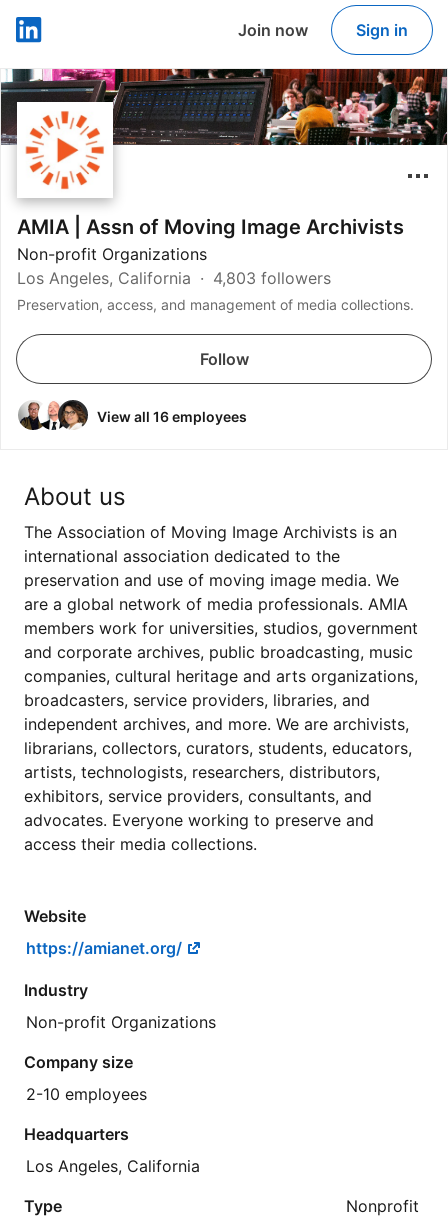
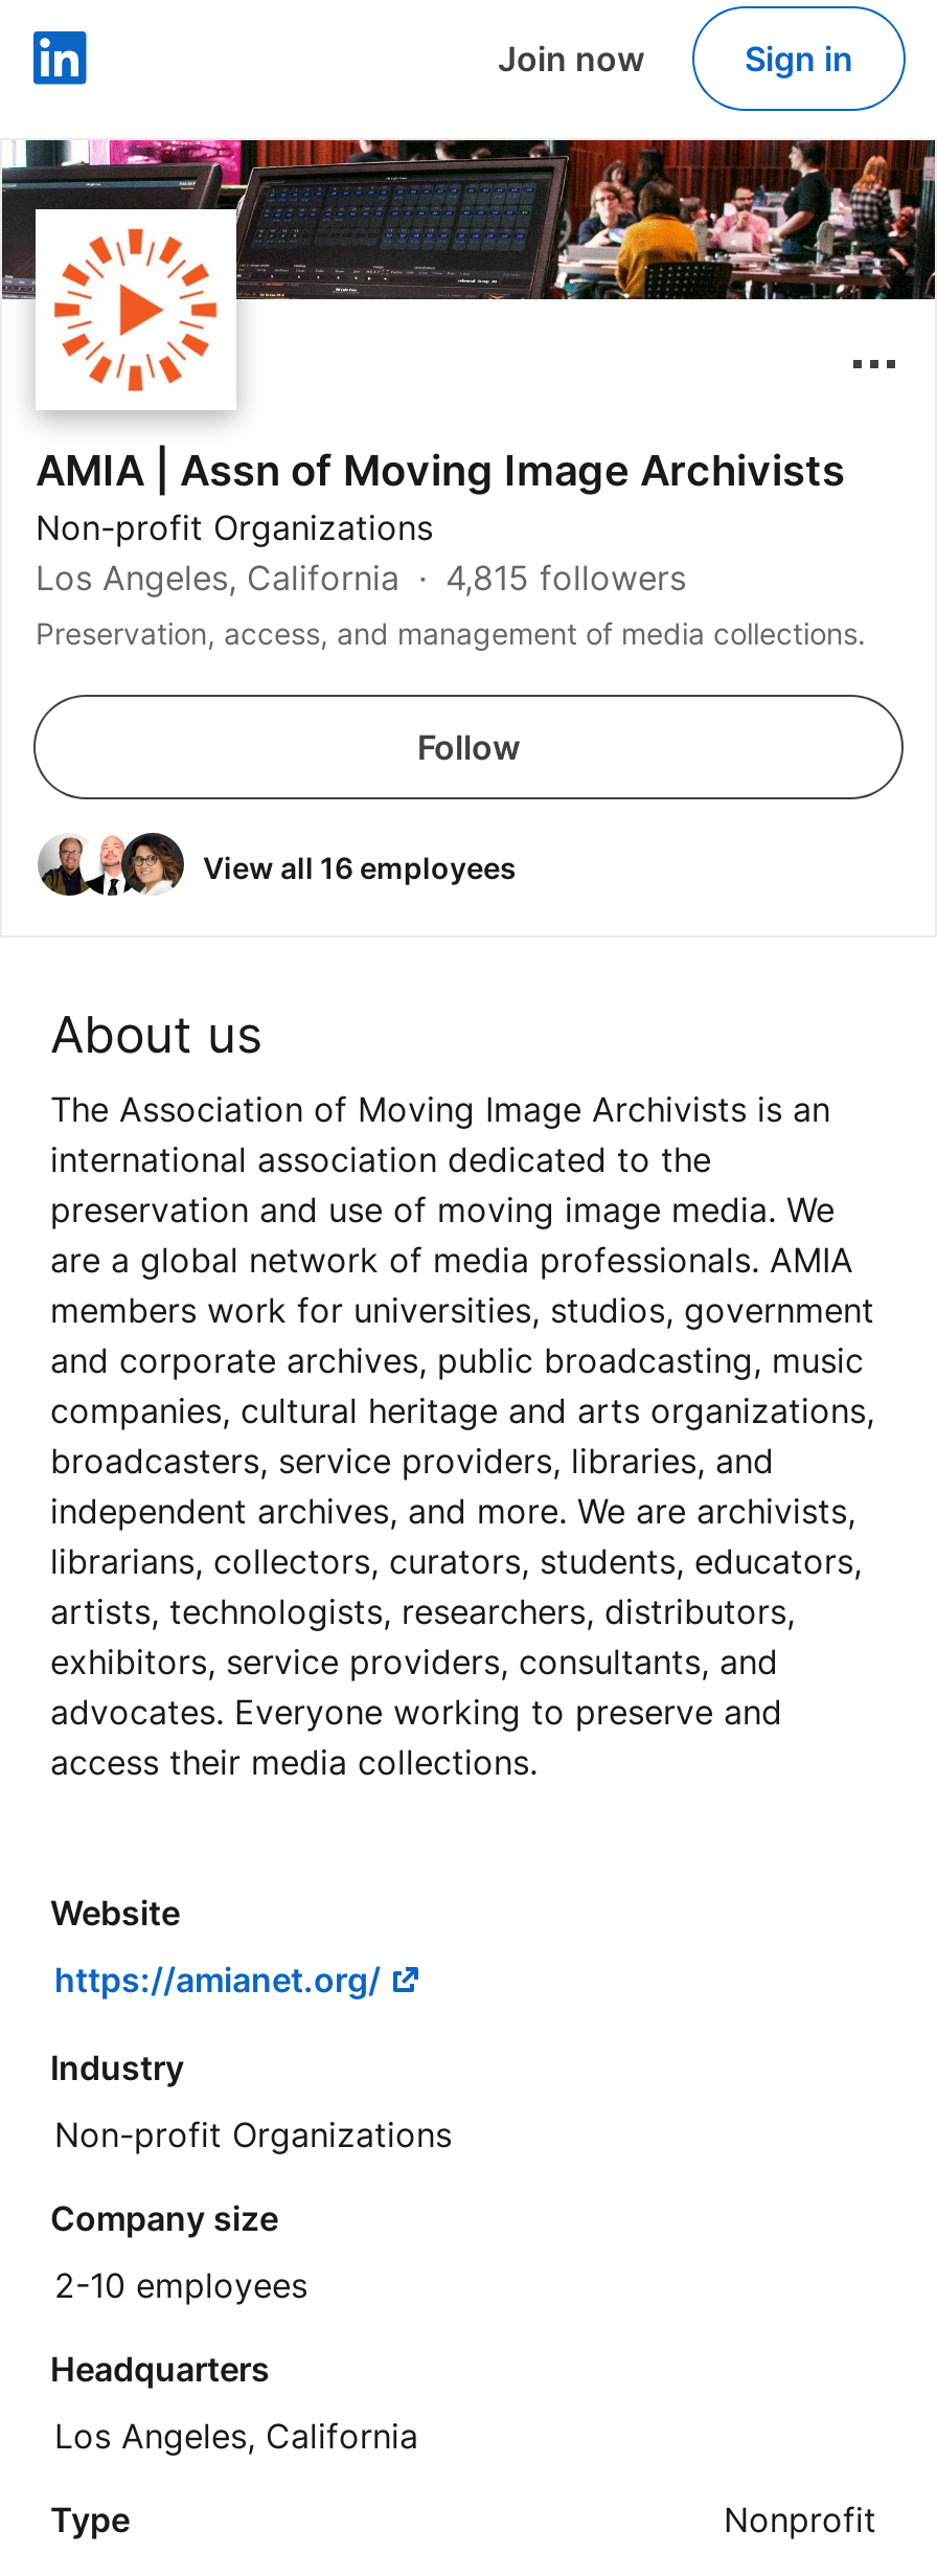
- Los Angeles, California 4,803 followers
+ Los Angeles, California 4,815 followers
